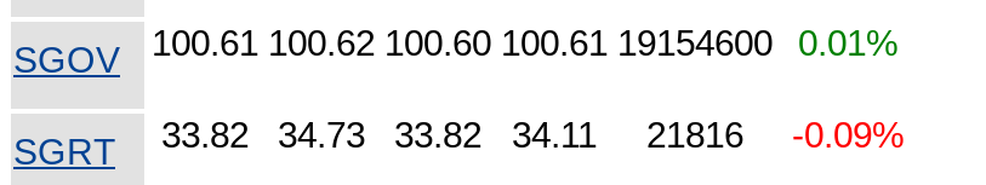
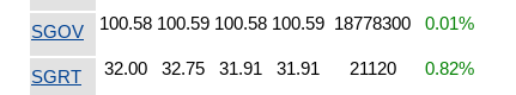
- SGOV 100.61 100.62 100.60 100.61 19154600 0.01%
+ SGOV 100.58 100.59 100.58 100.59 18778300 0.01%

- 33.82
+ 32.00

- 34.73
+ 32.75

- 33.82
+ 31.91

- 34.11
+ 31.91

- 21816
+ 21120

- -0.09%
+ 0.82%
